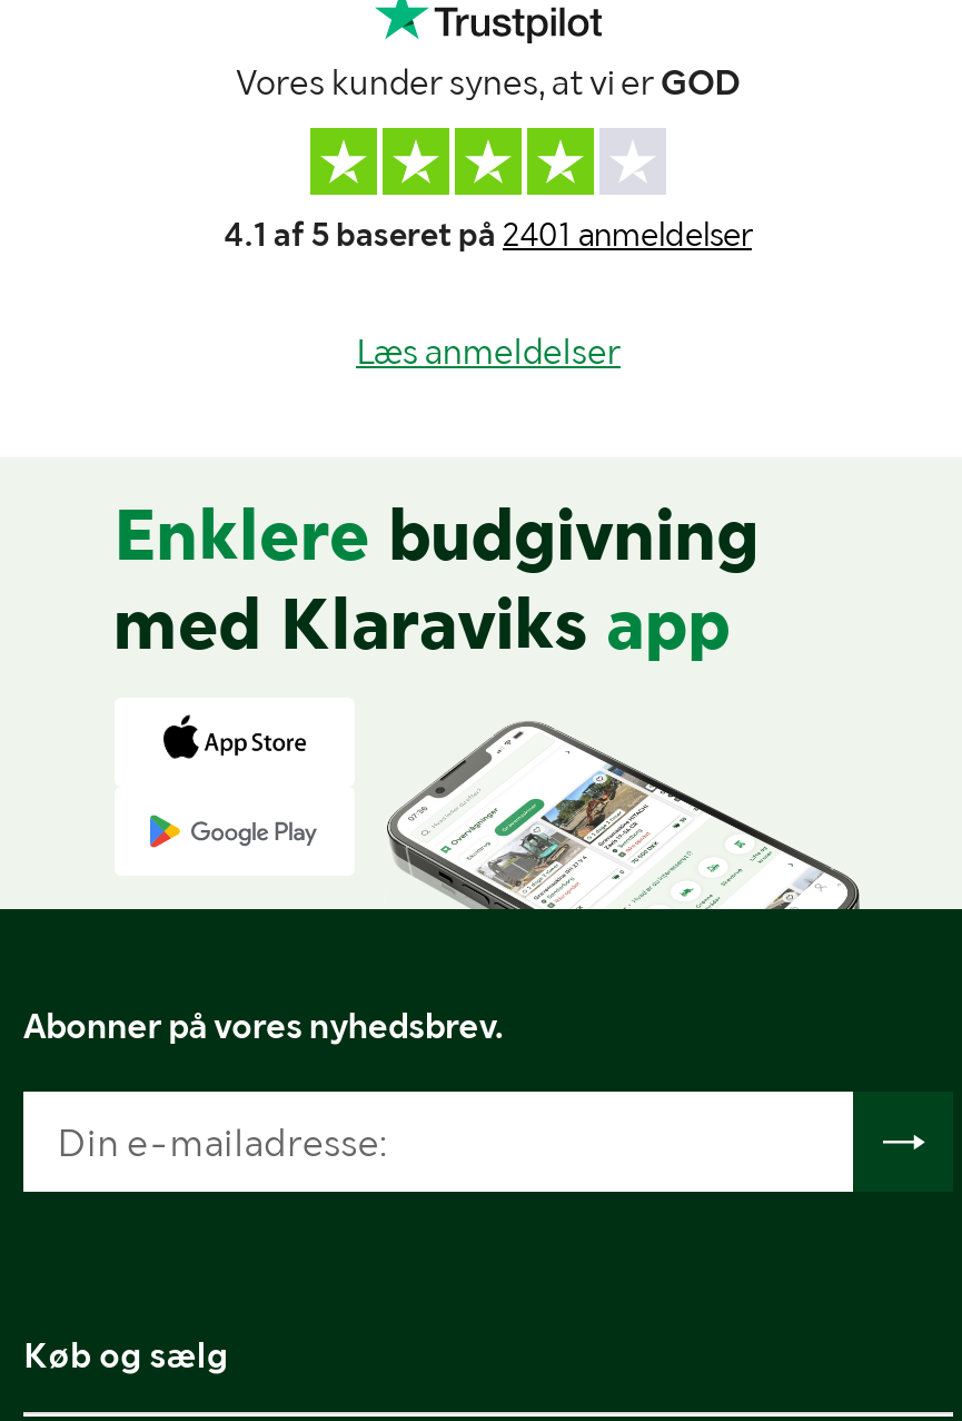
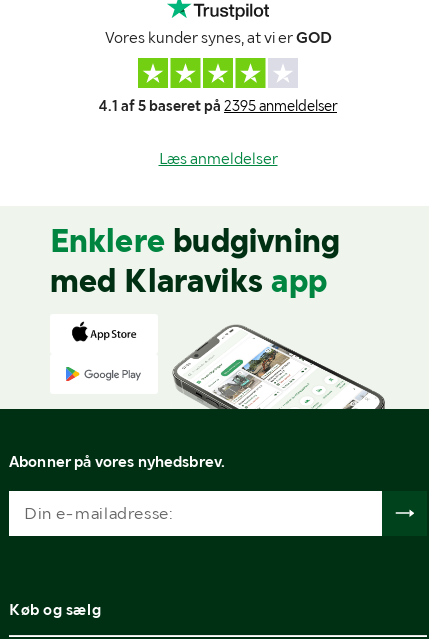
- 4.1 af 5 baseret på 2401 anmeldelser
+ 4.1 af 5 baseret på 2395 anmeldelser
